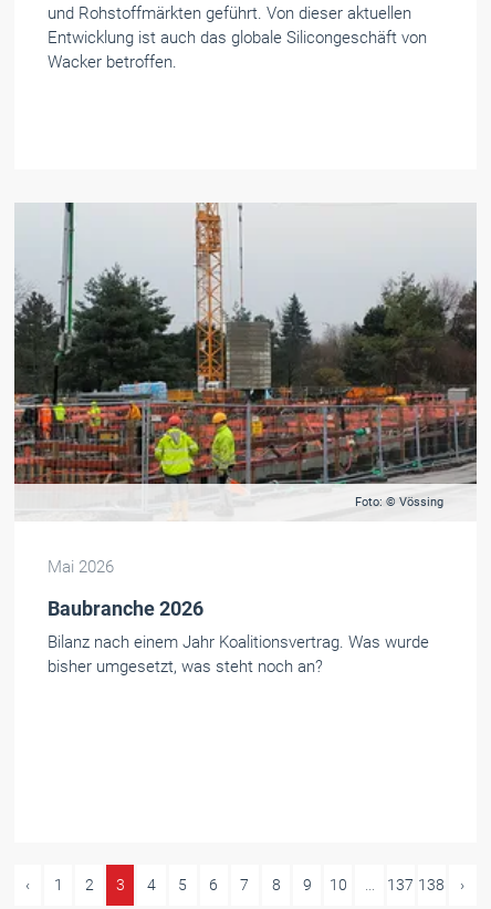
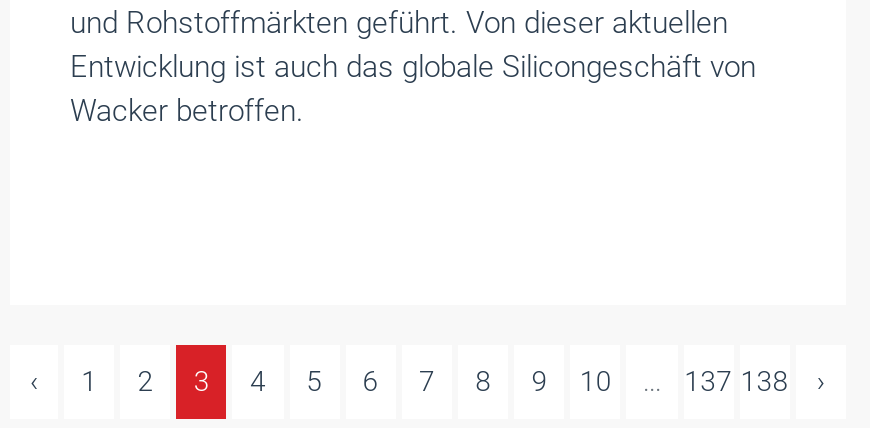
- [image]
- Foto: © Vössing
- Mai 2026
- Baubranche 2026
- Bilanz nach einem Jahr Koalitionsvertrag. Was wurde
- bisher umgesetzt, was steht noch an?
